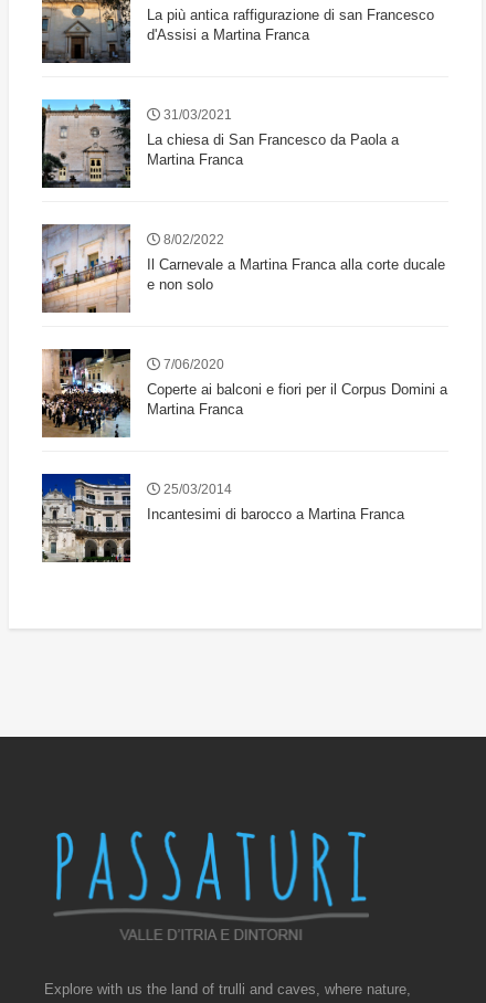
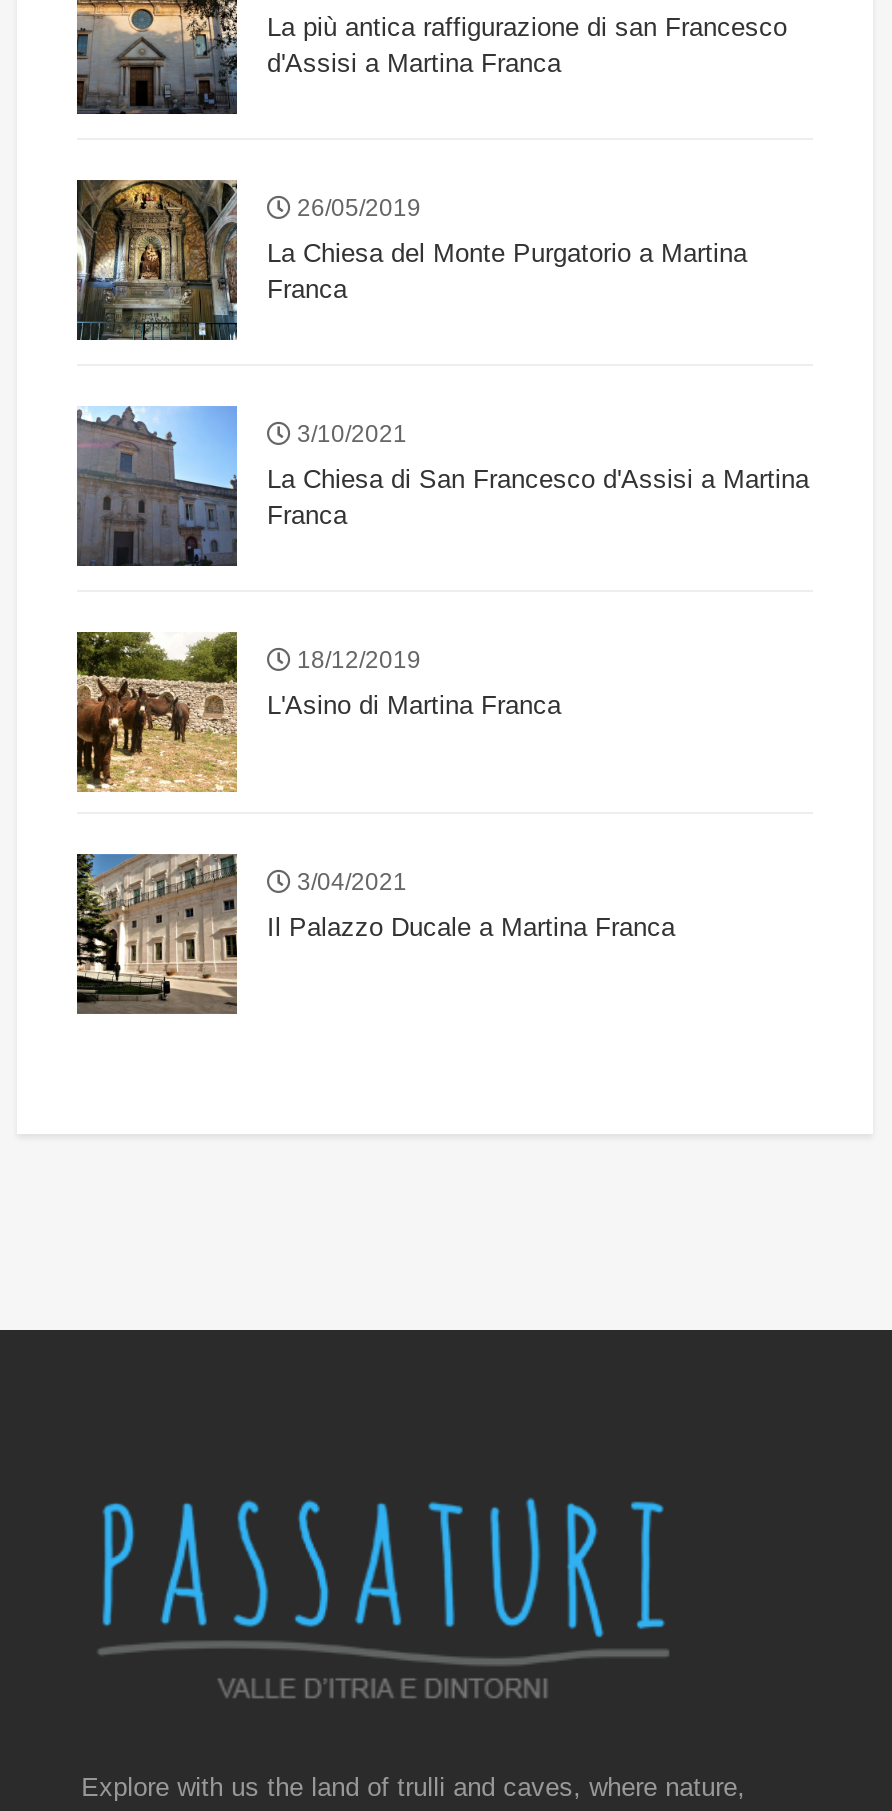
- [image]
- La chiesa di San Francesco da Paola a
- Martina Franca
+ [image]
+ La Chiesa del Monte Purgatorio a Martina
+ Franca

- 31/03/2021
+ 26/05/2019

- [image]
- Il Carnevale a Martina Franca alla corte ducale
- e non solo
+ [image]
+ La Chiesa di San Francesco d'Assisi a Martina
+ Franca

- 8/02/2022
+ 3/10/2021

- [image]
- Coperte ai balconi e fiori per il Corpus Domini a
- Martina Franca
+ [image]
+ L'Asino di Martina Franca

- 7/06/2020
+ 18/12/2019

- [image]
- Incantesimi di barocco a Martina Franca
+ [image]
+ Il Palazzo Ducale a Martina Franca

- 25/03/2014
+ 3/04/2021
